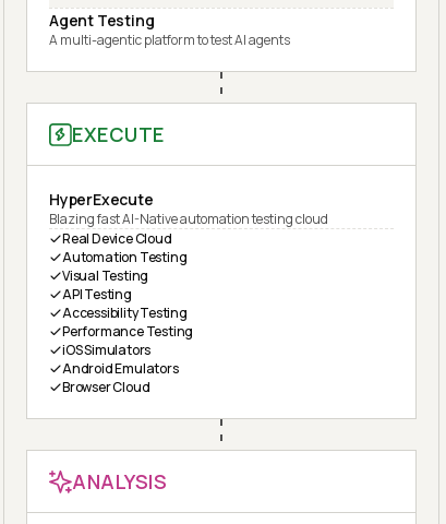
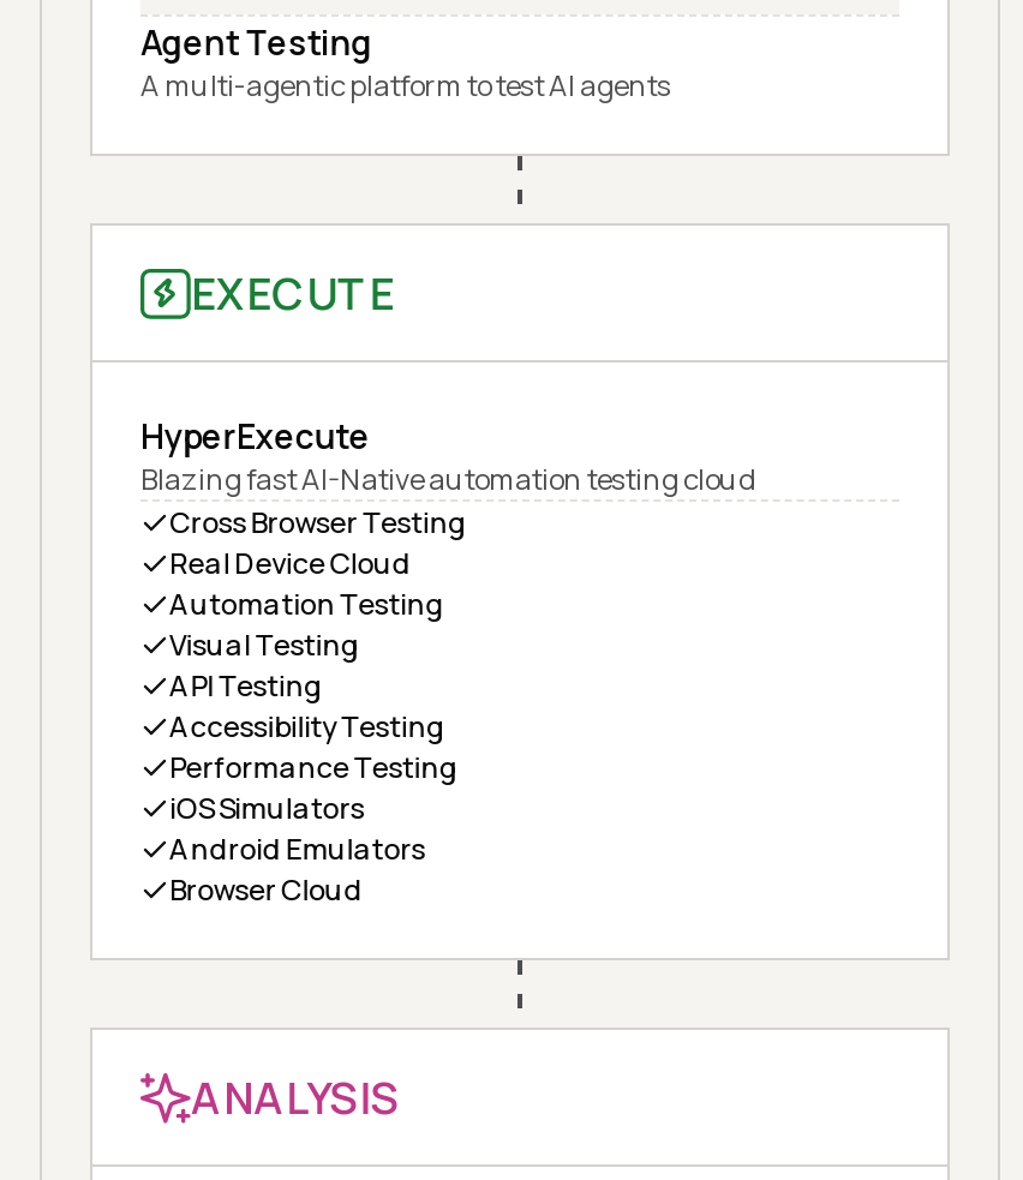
+ Cross Browser Testing
